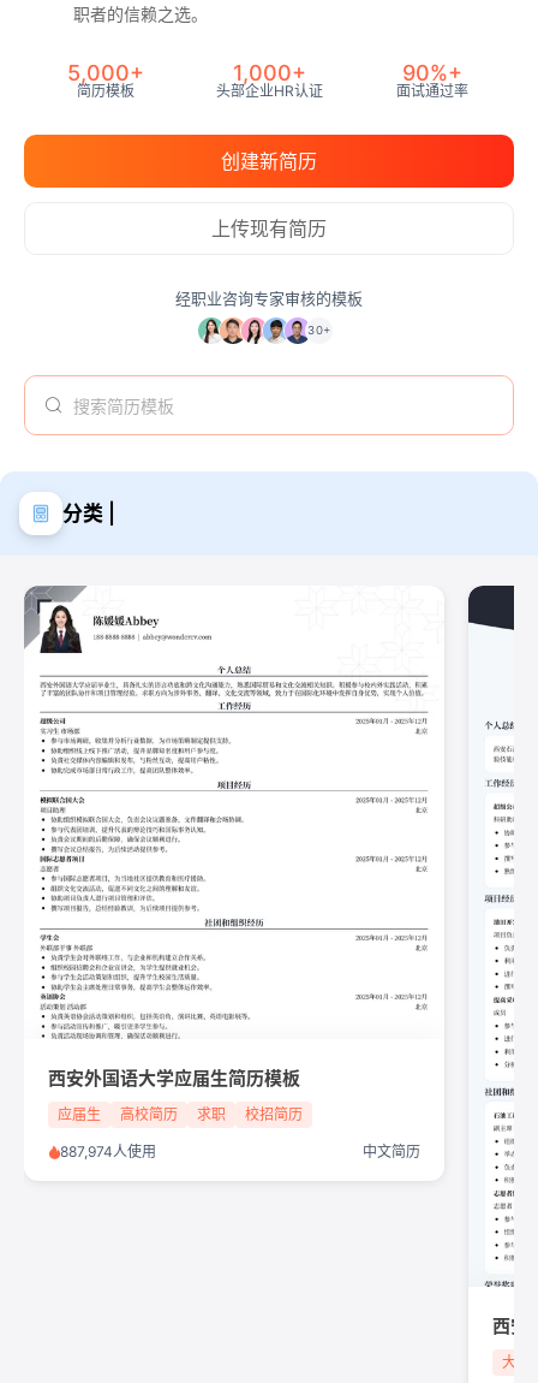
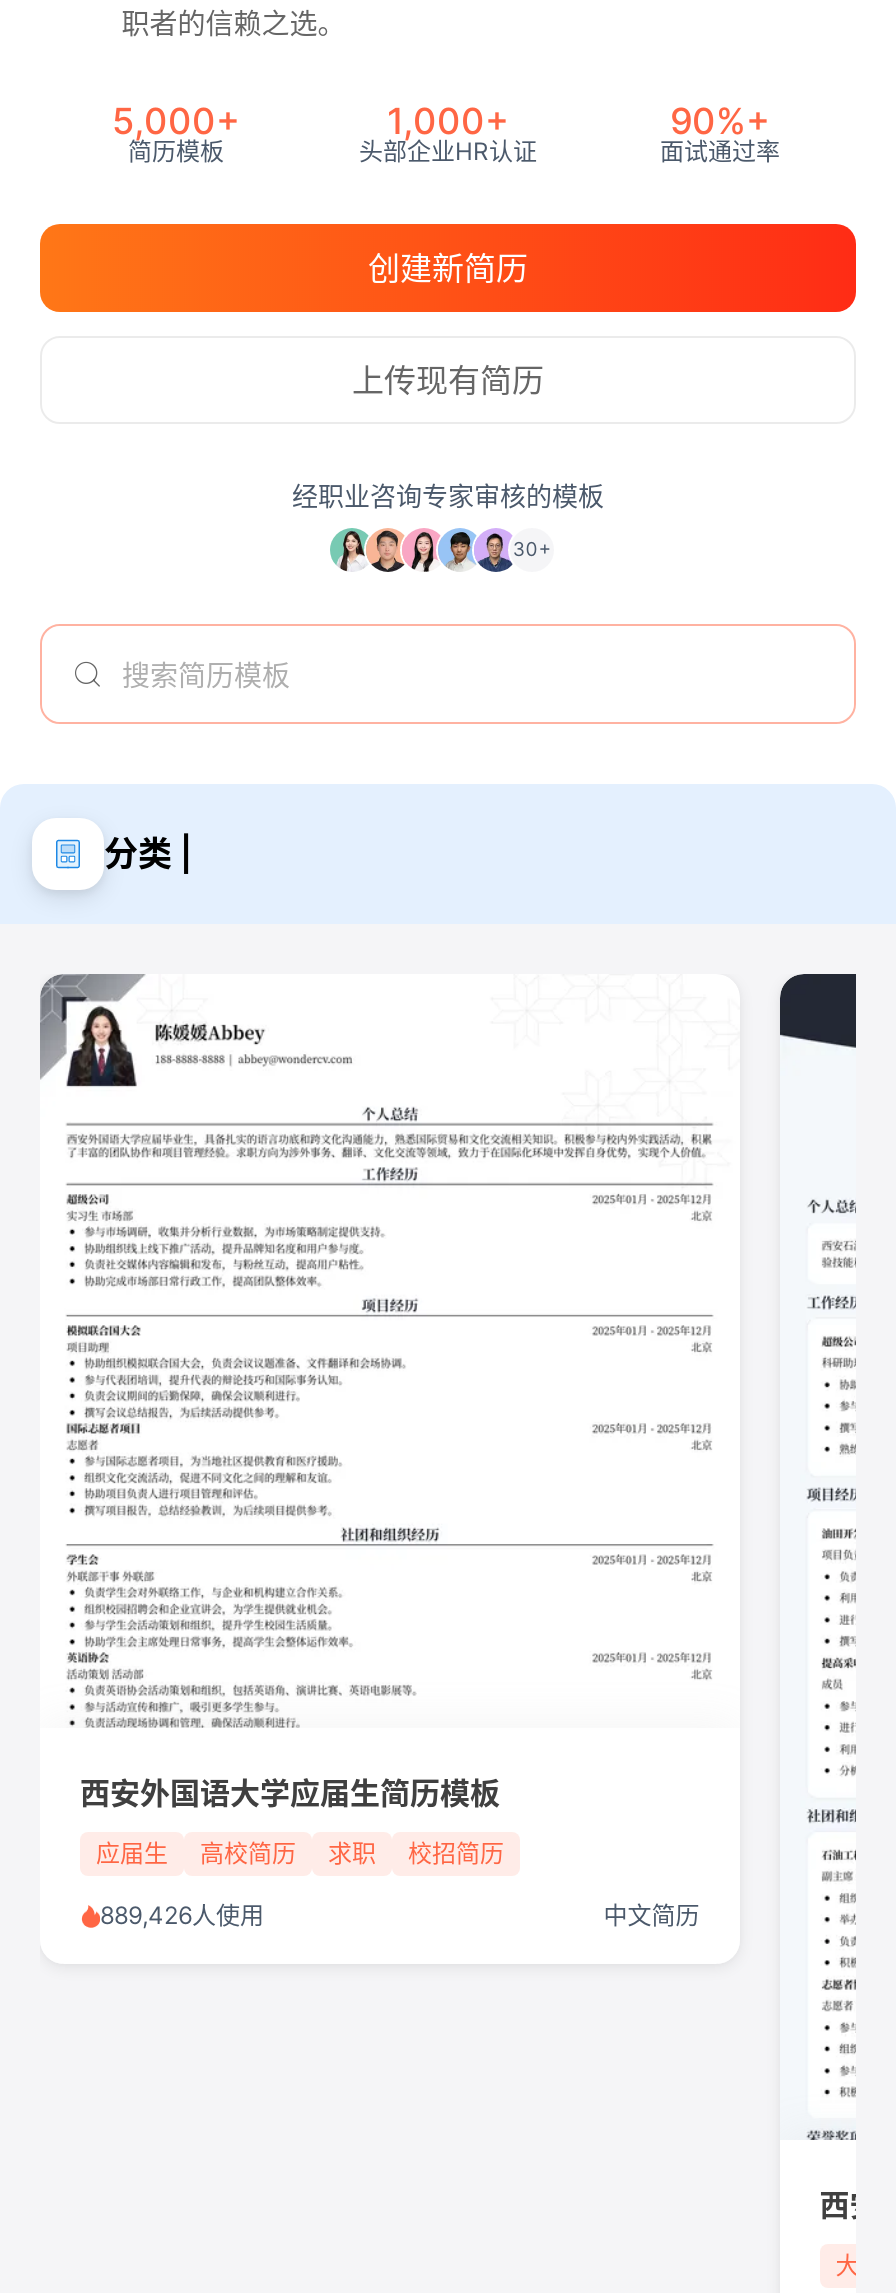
- 887,974人使用
+ 889,426人使用
